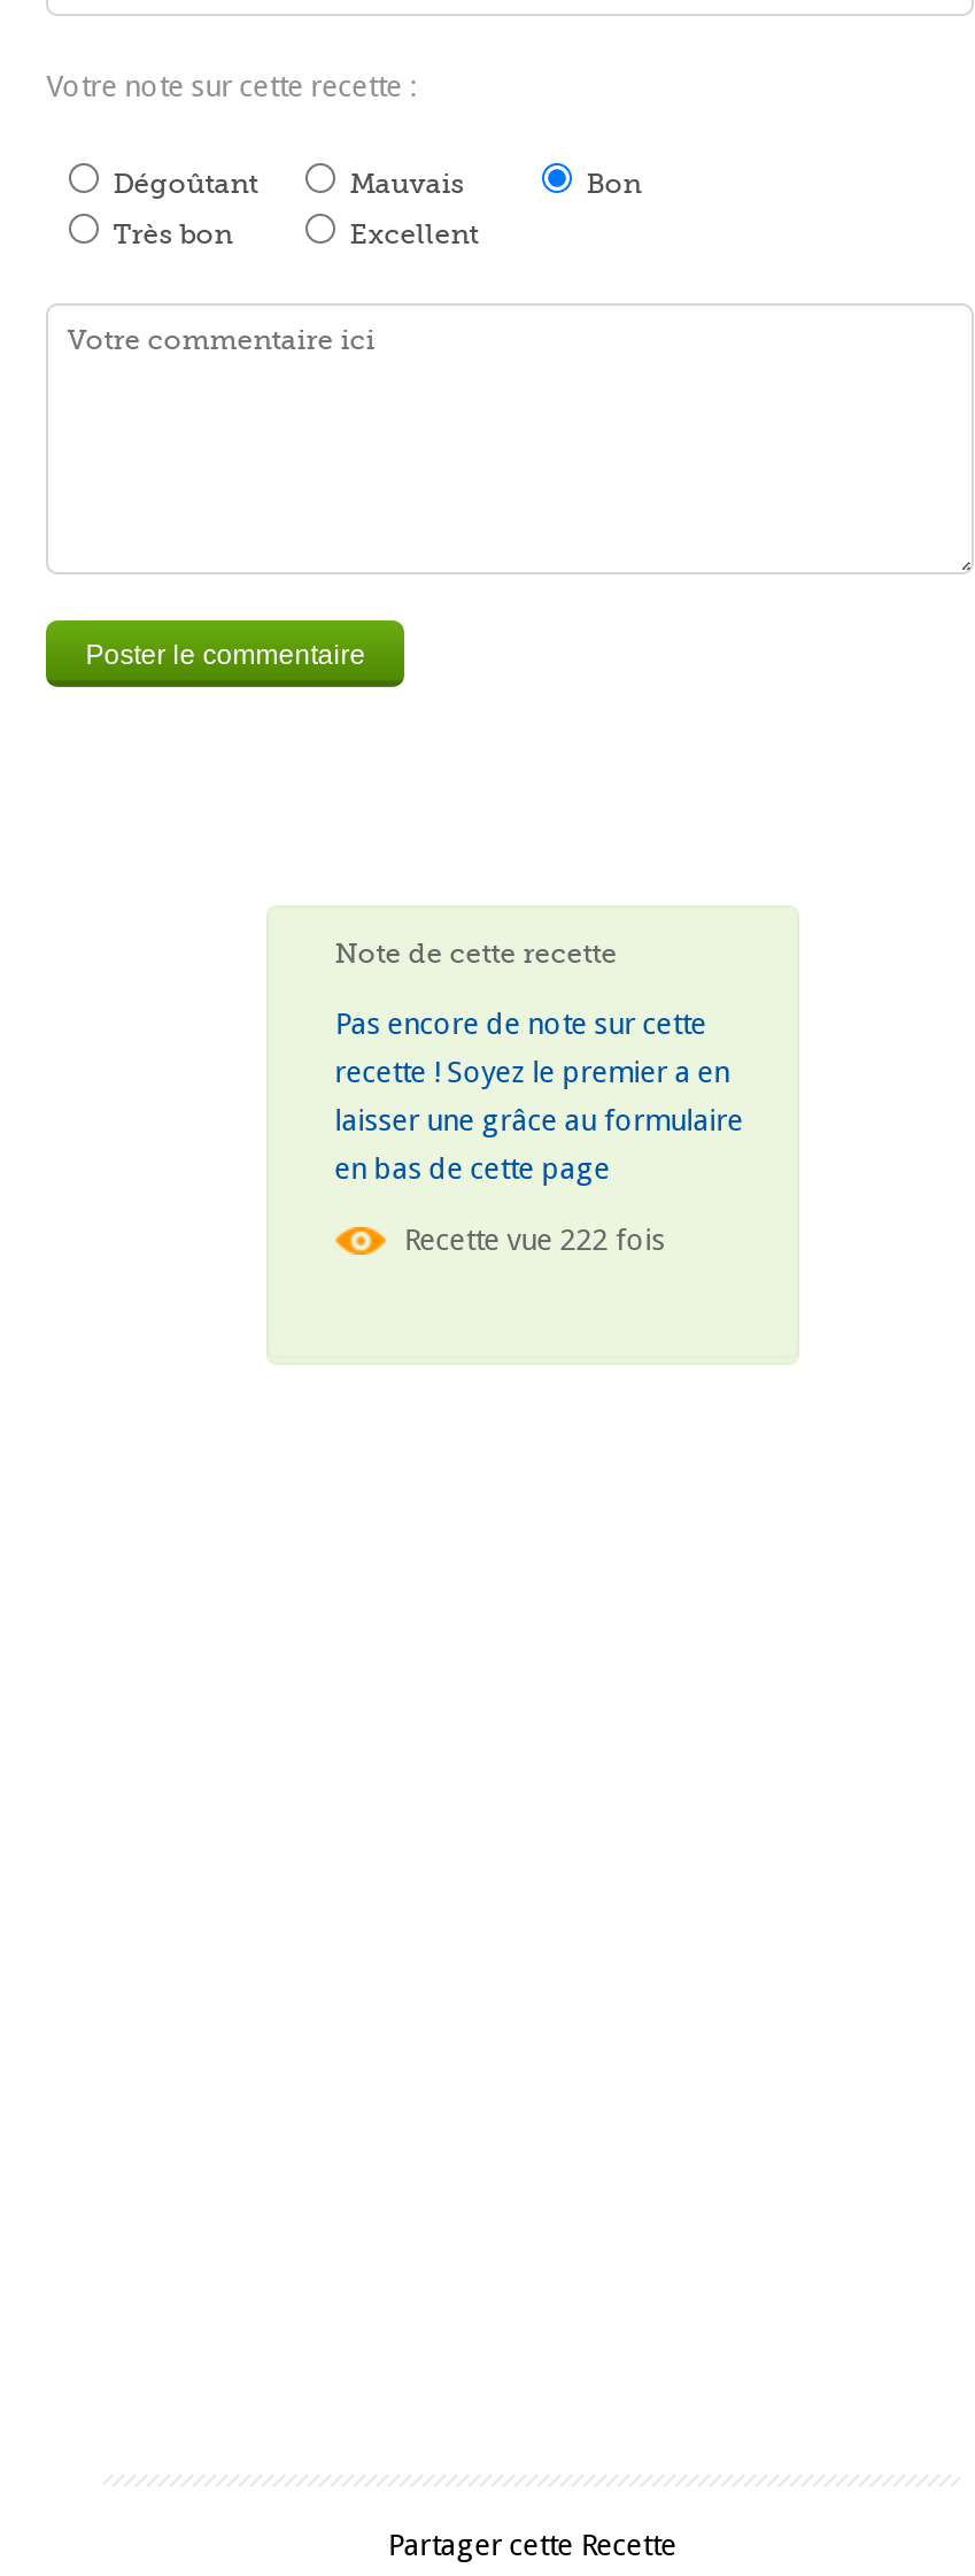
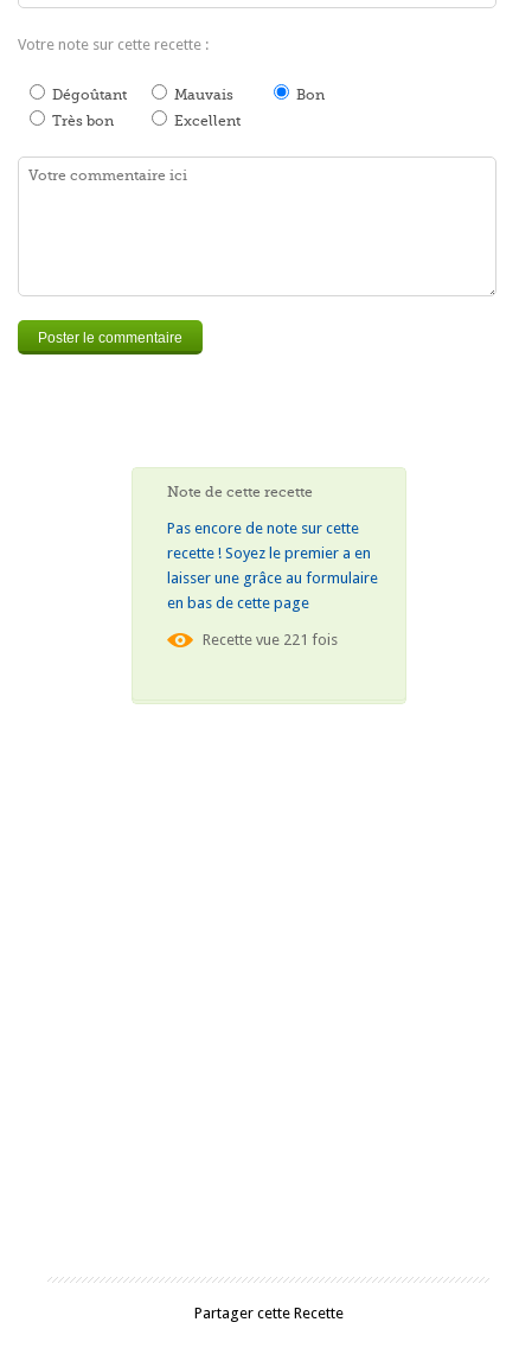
- Recette vue 222 fois
+ Recette vue 221 fois
